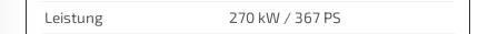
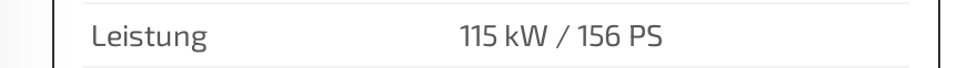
- 270 kW / 367 PS
+ 115 kW / 156 PS
